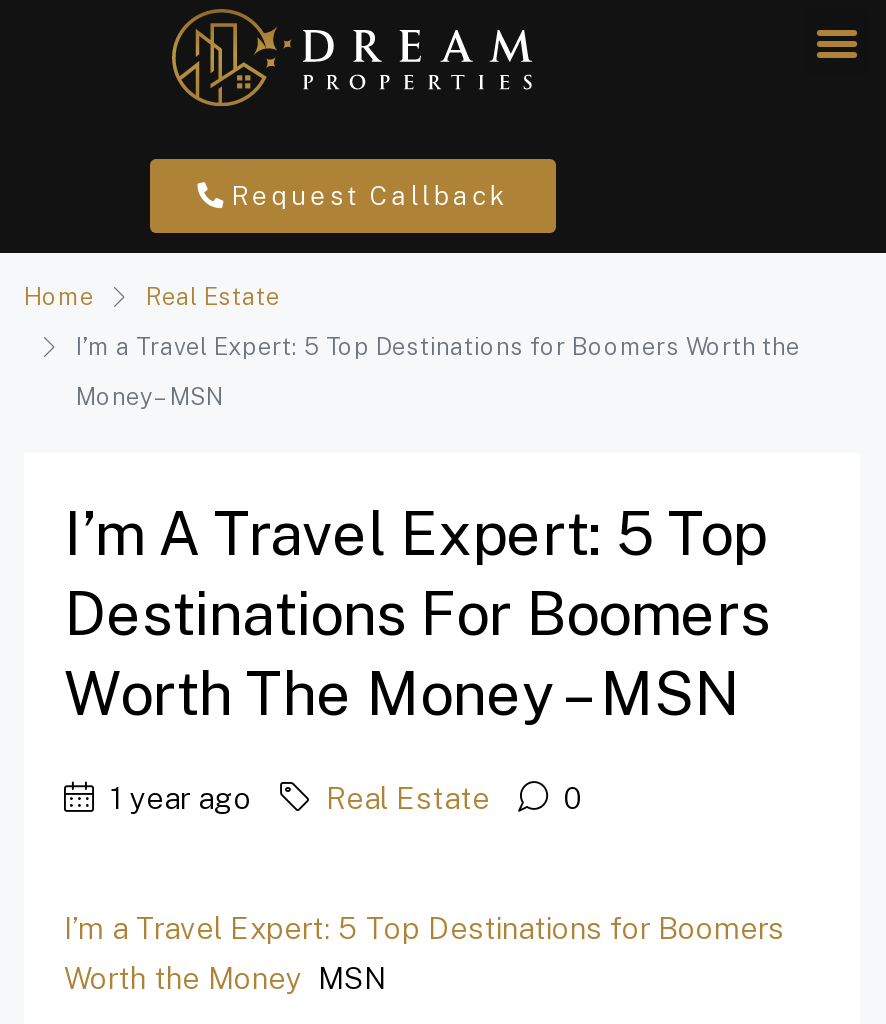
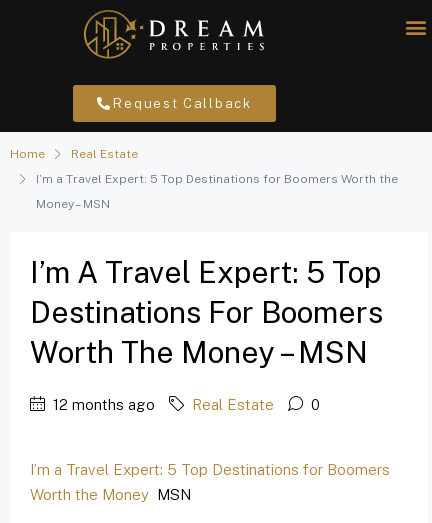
- 1 year ago
+ 12 months ago
